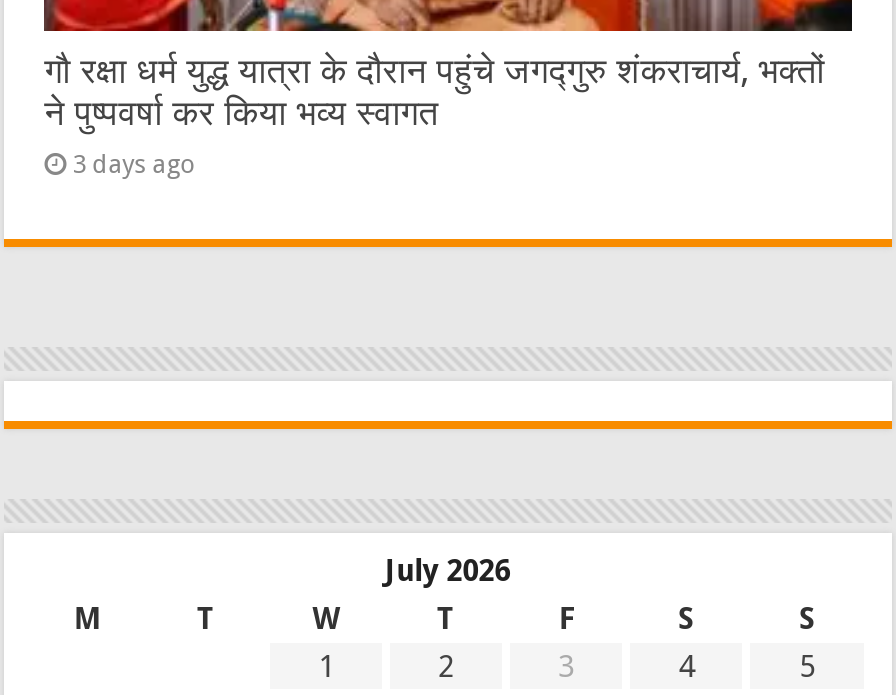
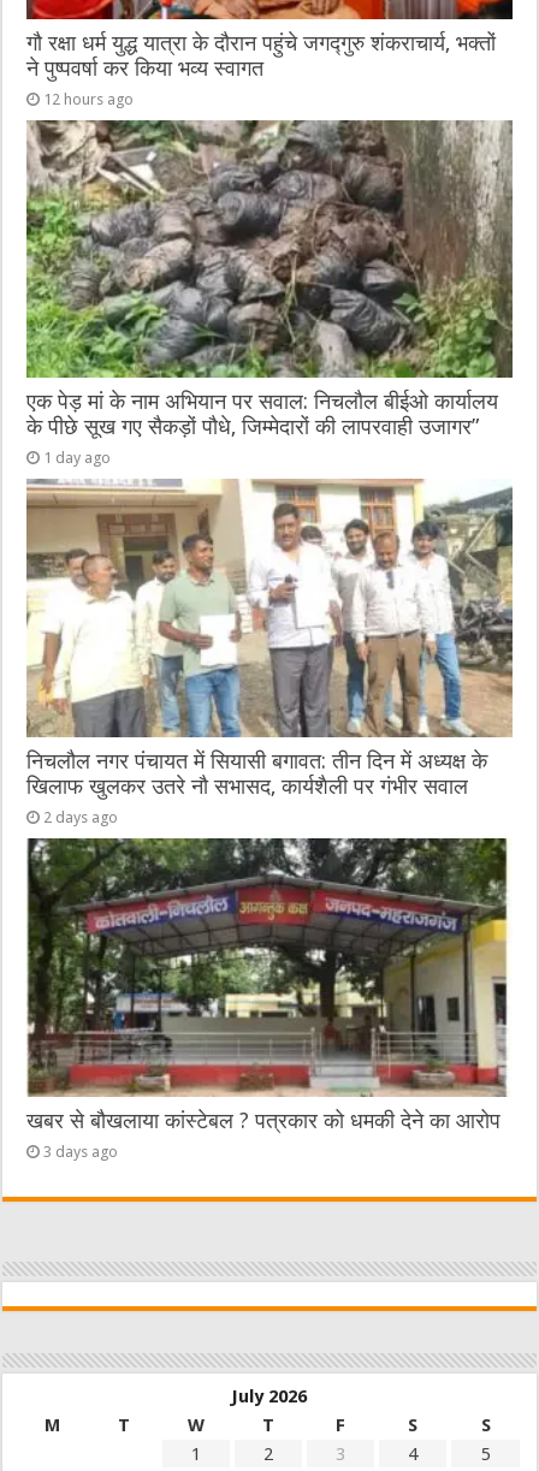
+ [image]
+ एक पेड़ मां के नाम अभियान पर सवाल: निचलौल बीईओ कार्यालय
+ के पीछे सूख गए सैकड़ों पौधे, जिम्मेदारों की लापरवाही उजागर”
+ 1 day ago

+ [image]
+ निचलौल नगर पंचायत में सियासी बगावत: तीन दिन में अध्यक्ष के
+ खिलाफ खुलकर उतरे नौ सभासद, कार्यशैली पर गंभीर सवाल
+ 2 days ago

+ [image]
+ खबर से बौखलाया कांस्टेबल ? पत्रकार को धमकी देने का आरोप

+ 12 hours ago
